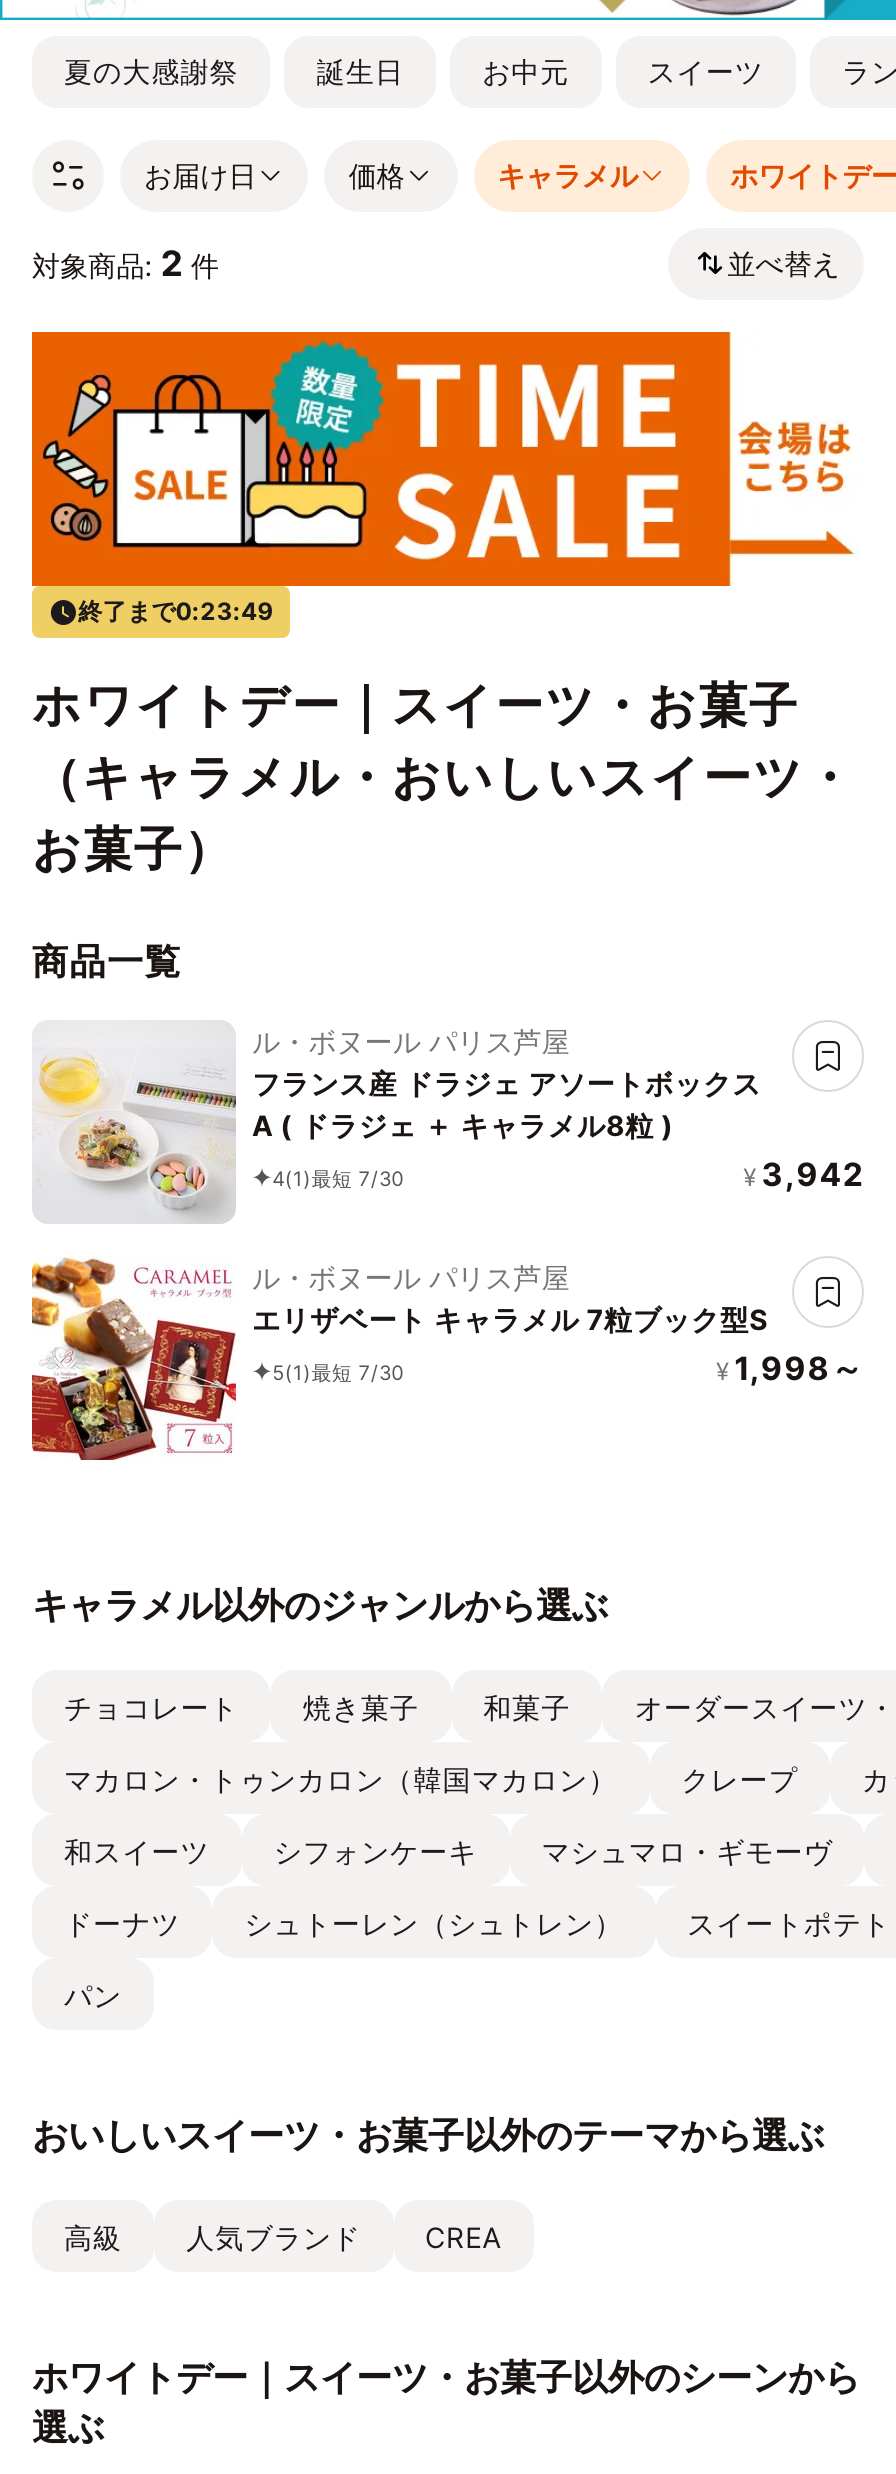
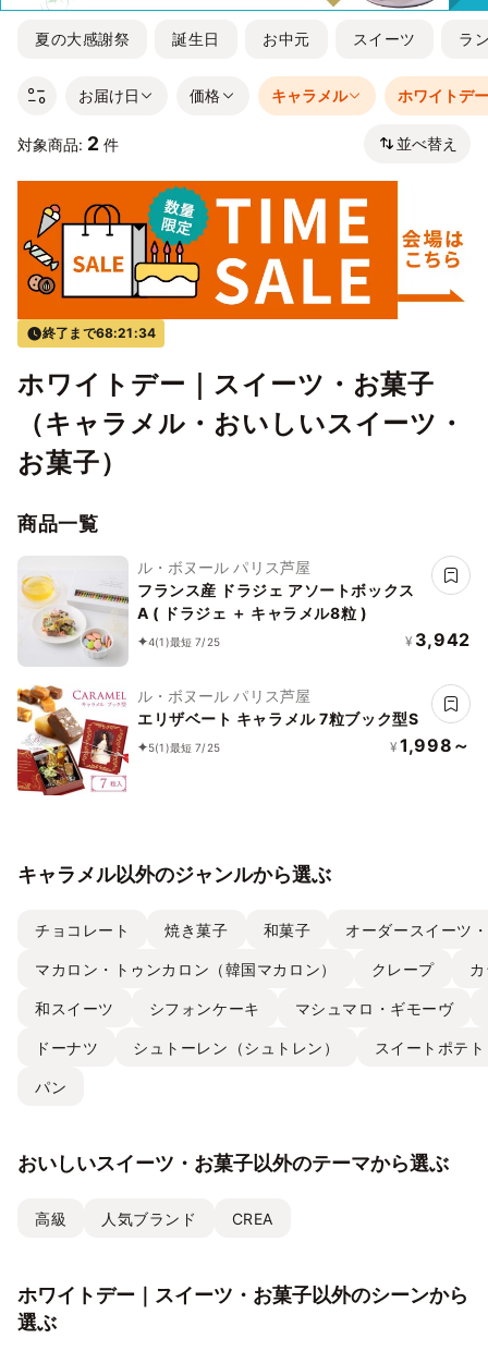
- 終了まで0:23:49
+ 終了まで68:21:34

- 4(1)最短 7/30
+ 4(1)最短 7/25

- 5(1)最短 7/30
+ 5(1)最短 7/25
